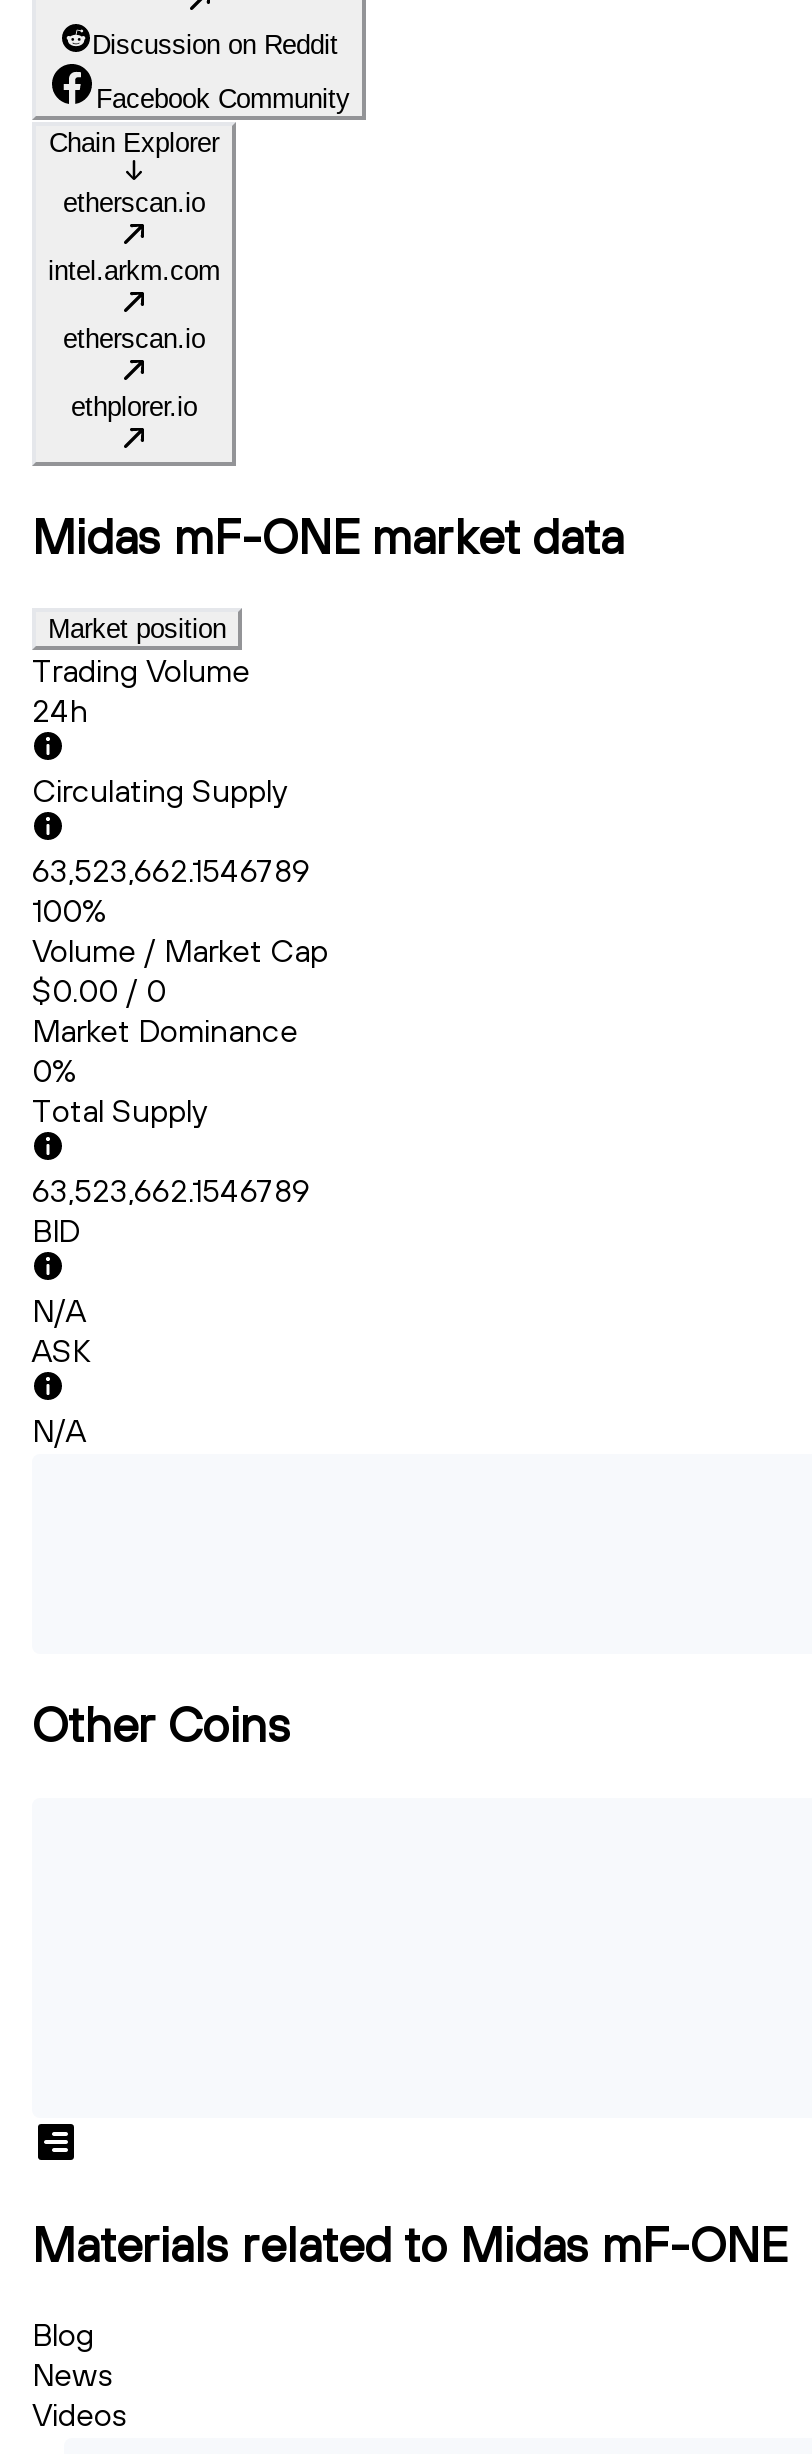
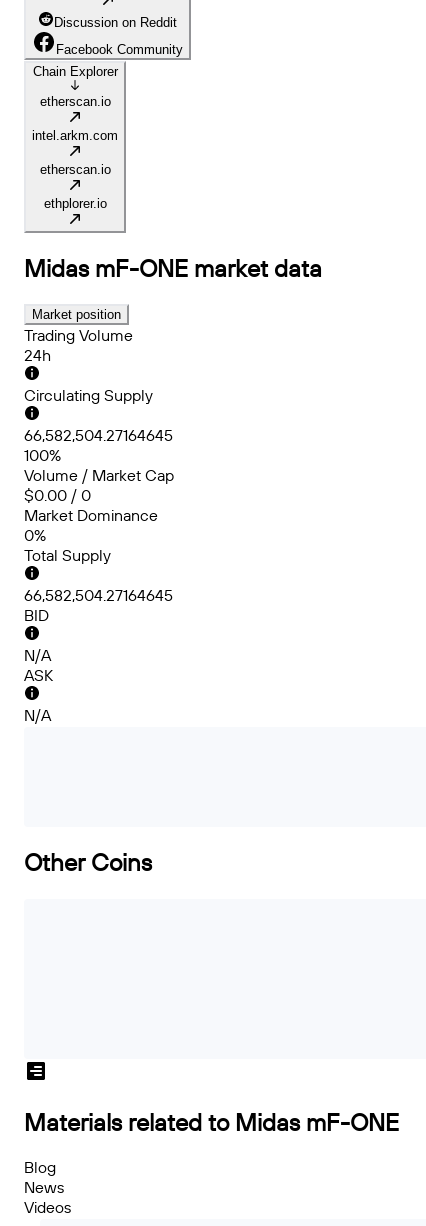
- 63,523,662.1546789
+ 66,582,504.27164645

- 63,523,662.1546789
+ 66,582,504.27164645
